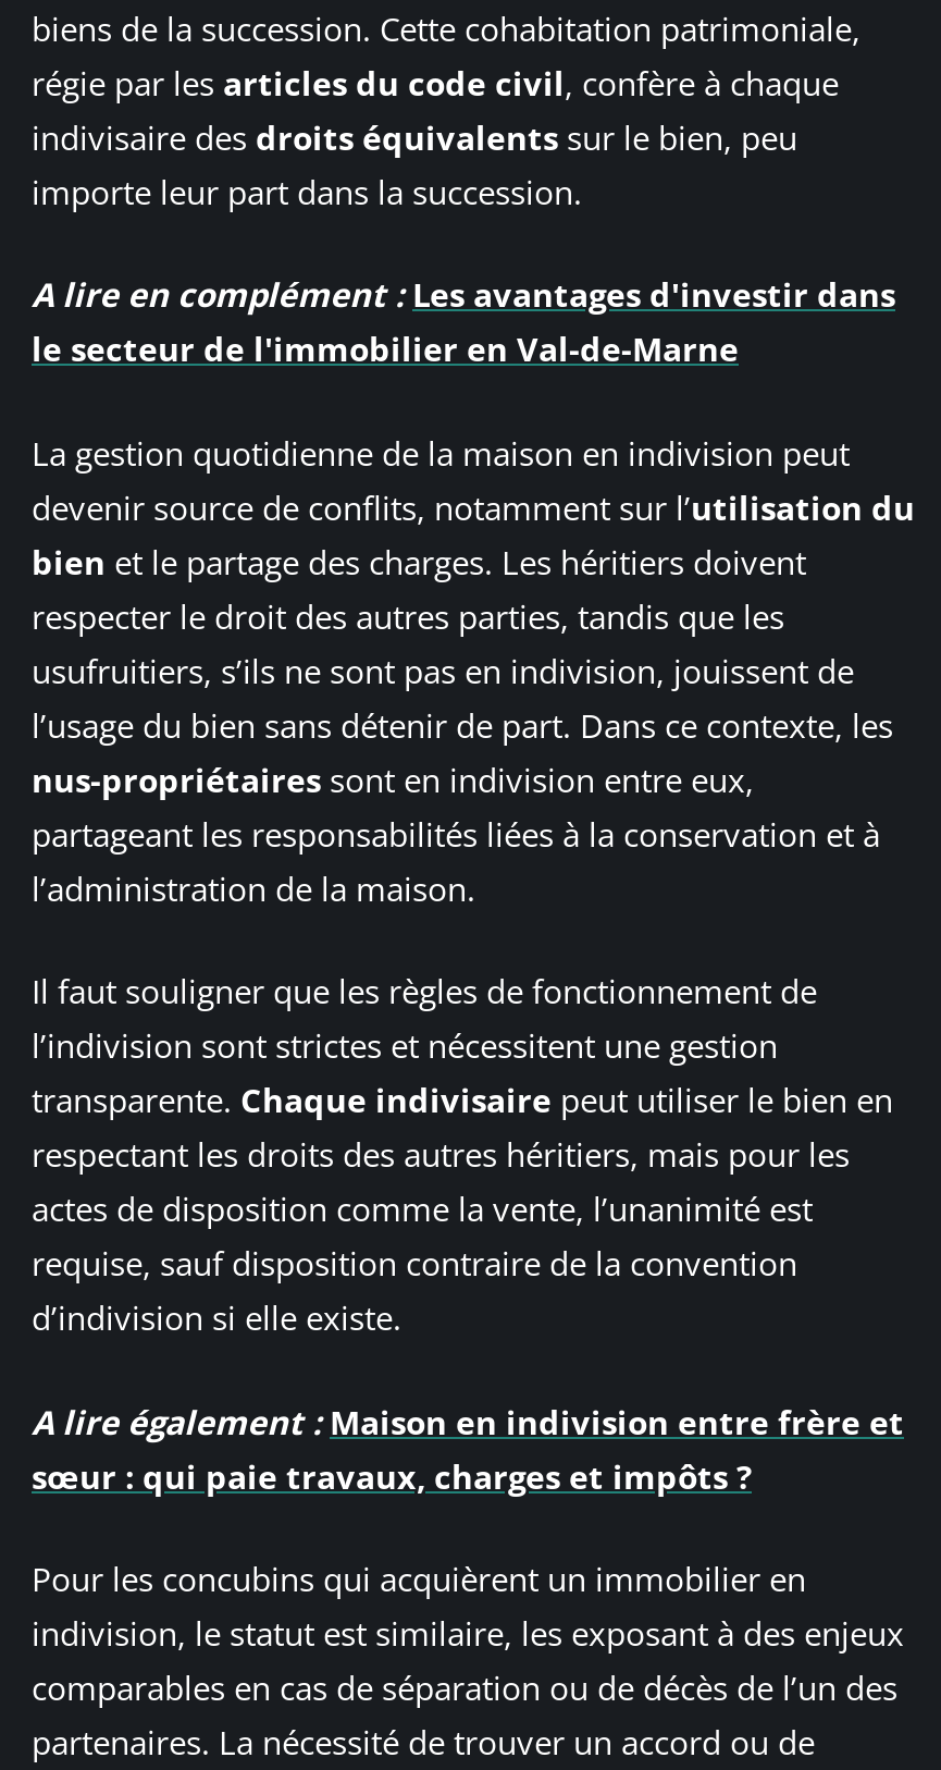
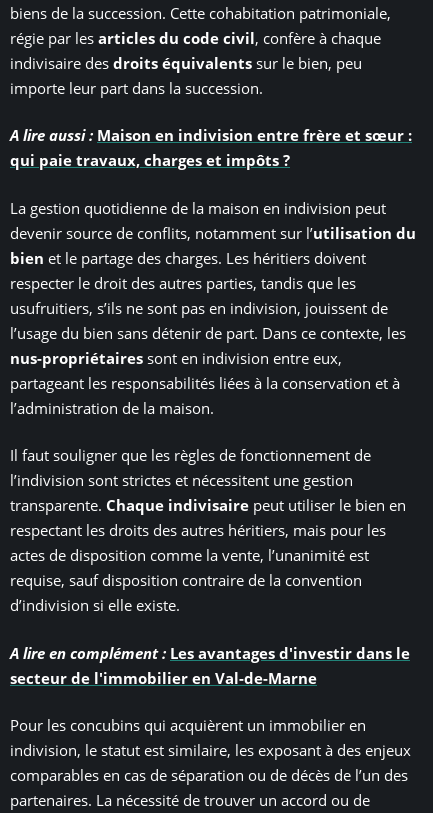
- A lire en complément : Les avantages d'investir dans
- le secteur de l'immobilier en Val-de-Marne
+ A lire aussi : Maison en indivision entre frère et sœur :
+ qui paie travaux, charges et impôts ?

- A lire également : Maison en indivision entre frère et
- sœur : qui paie travaux, charges et impôts ?
+ A lire en complément : Les avantages d'investir dans le
+ secteur de l'immobilier en Val-de-Marne
